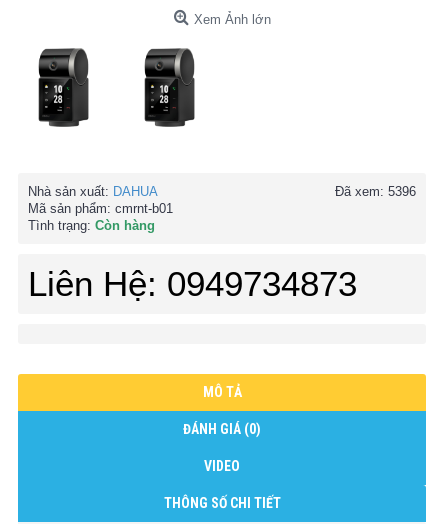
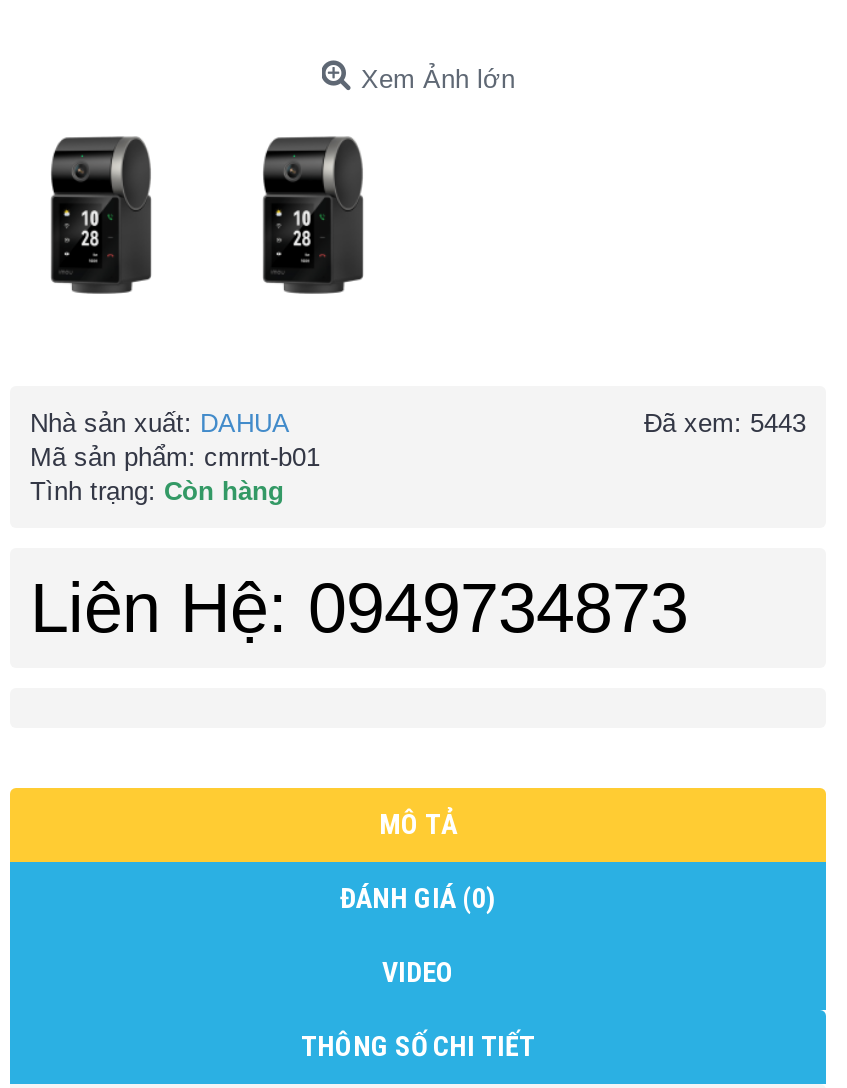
- Đã xem: 5396
+ Đã xem: 5443
